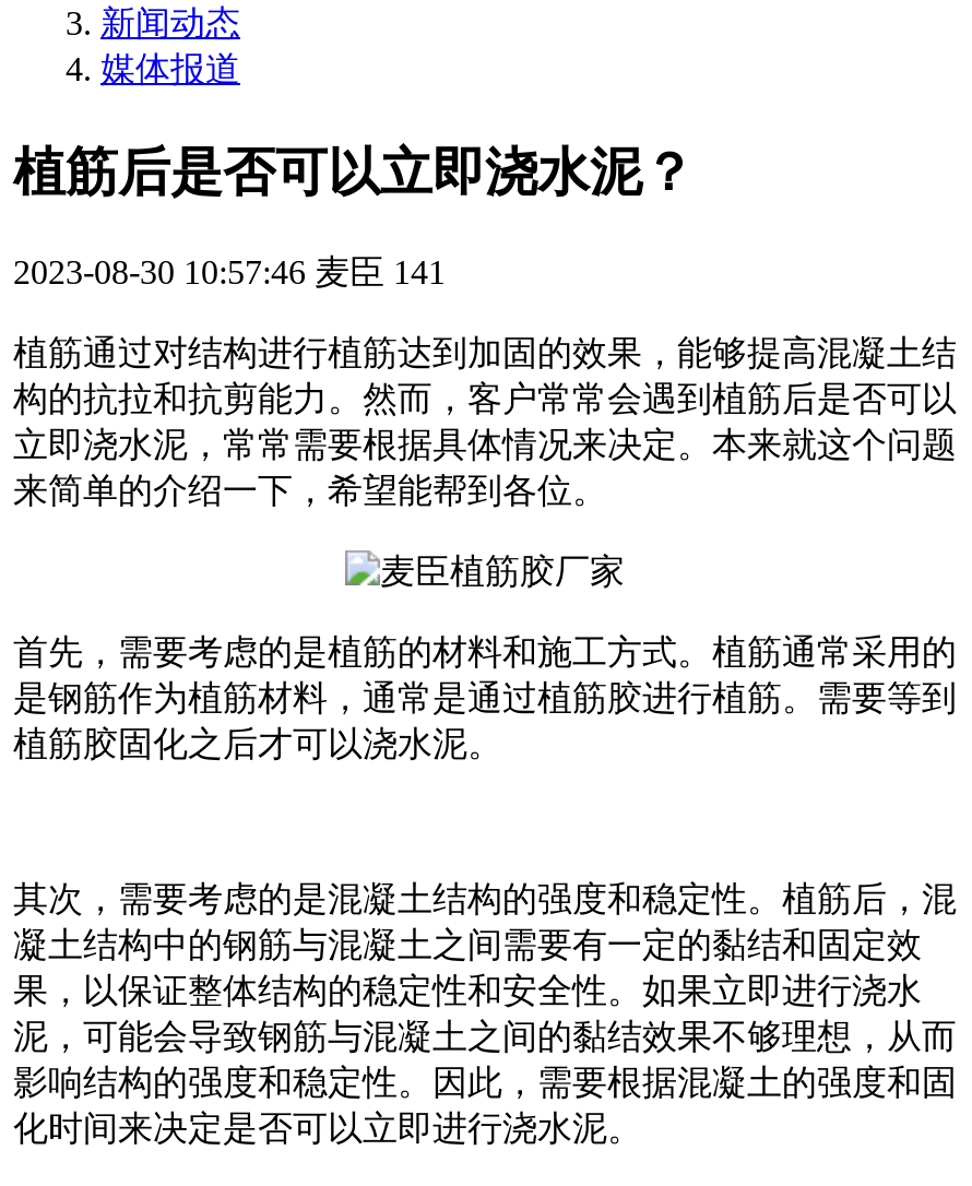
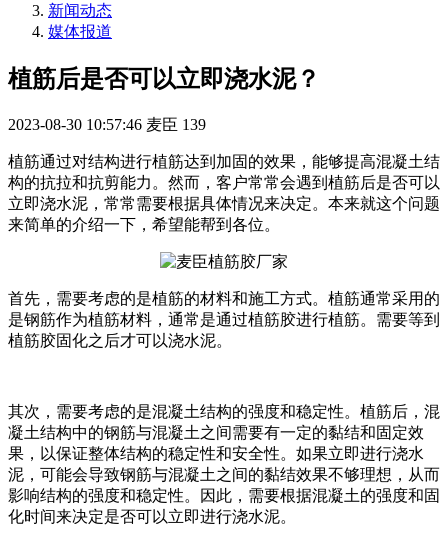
- 2023-08-30 10:57:46 麦臣 141
+ 2023-08-30 10:57:46 麦臣 139
